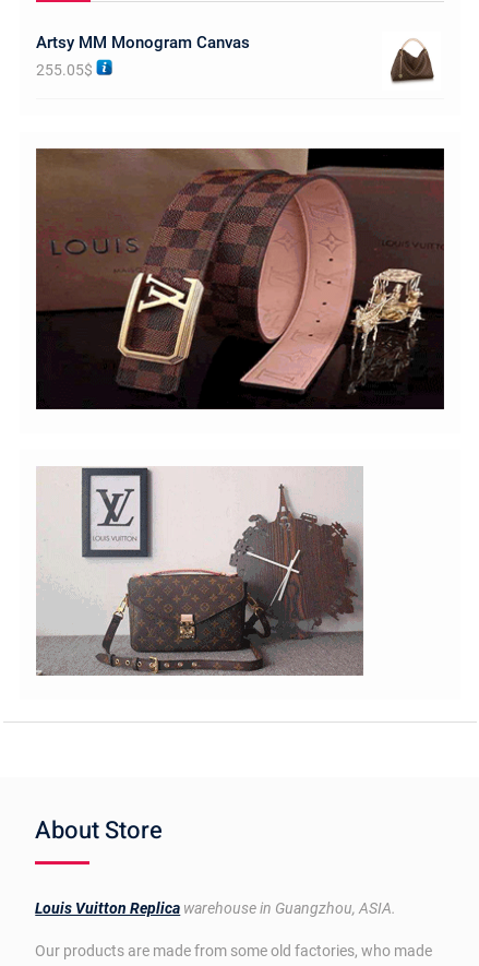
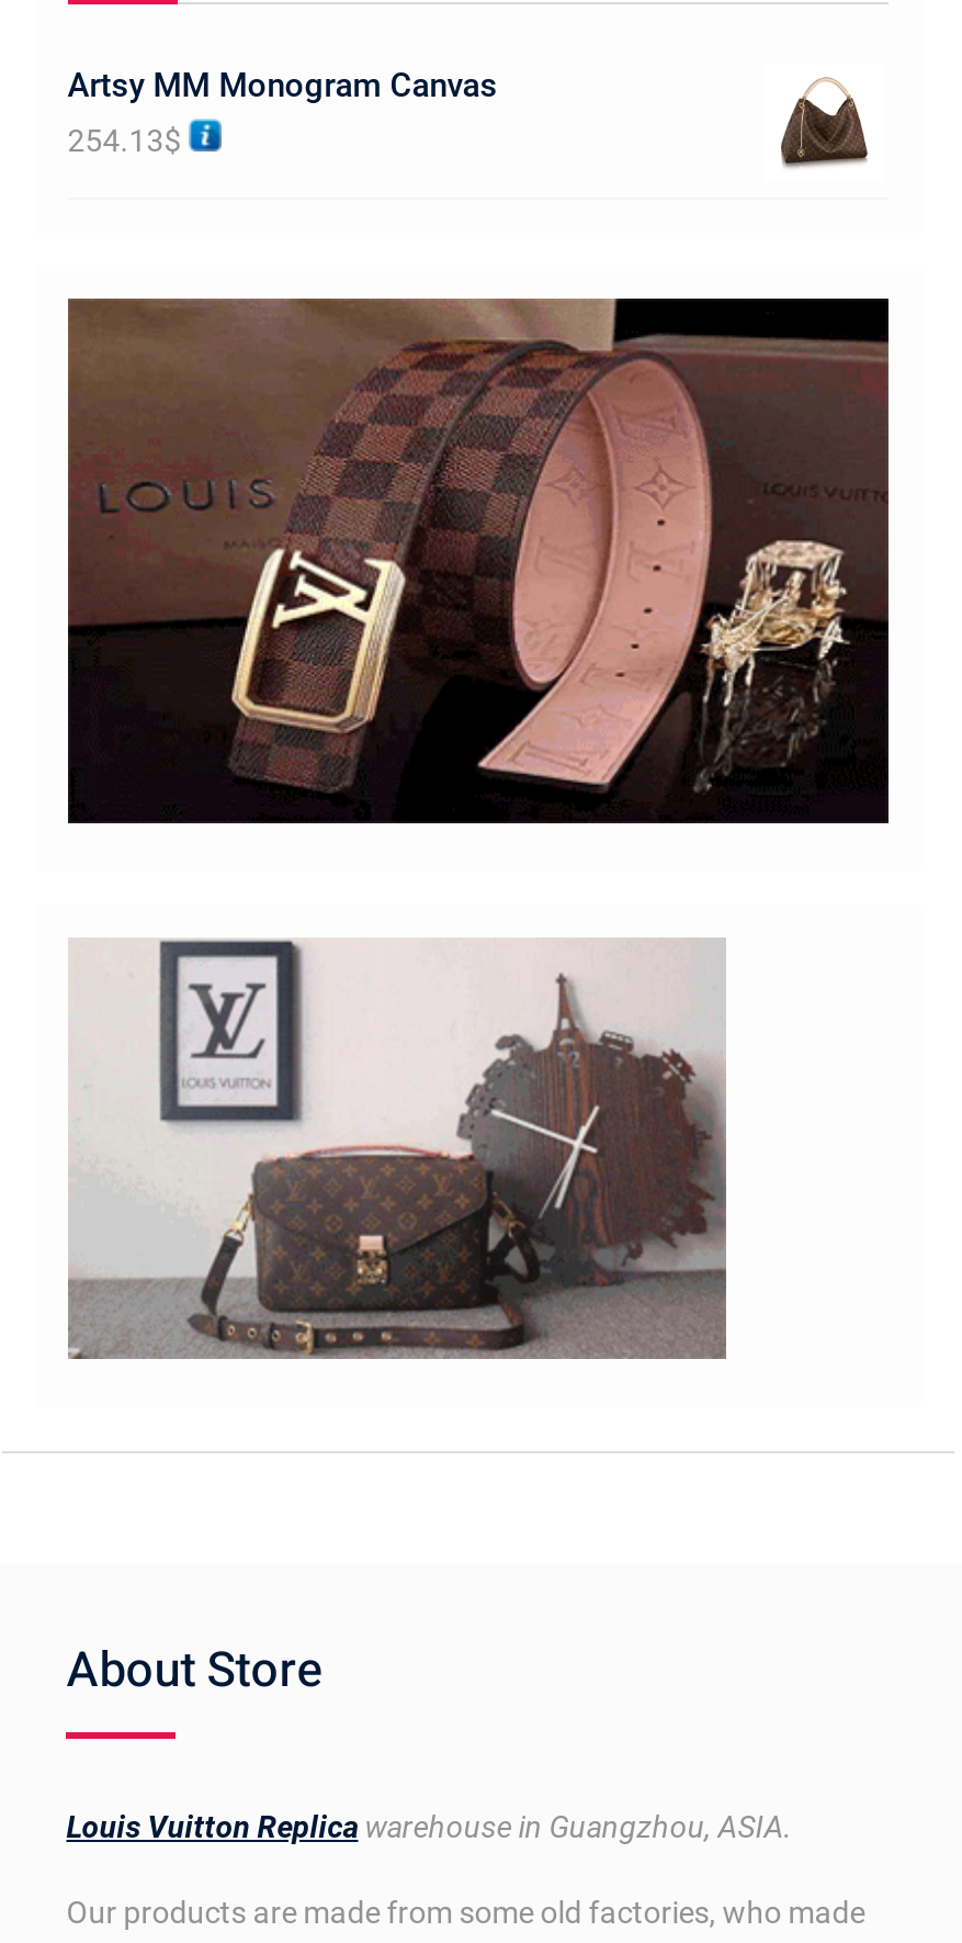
- 255.05$
+ 254.13$
